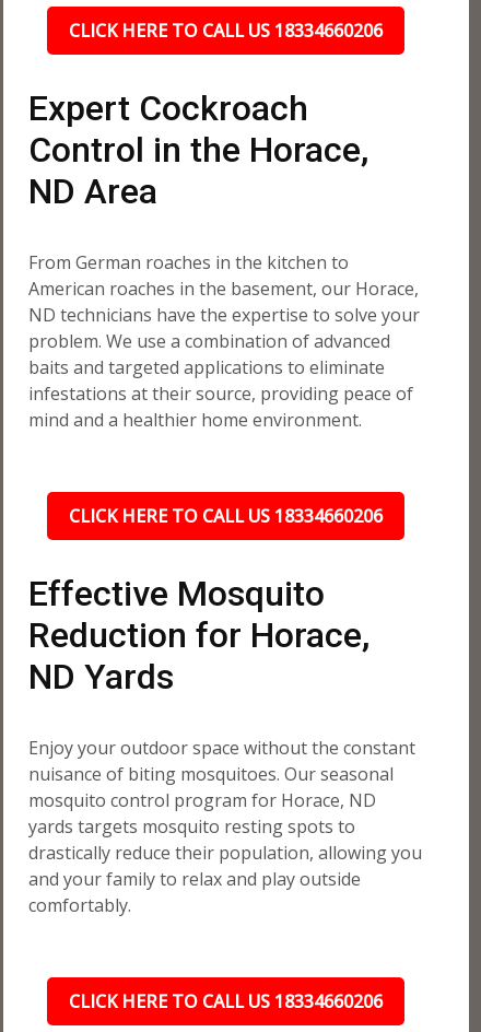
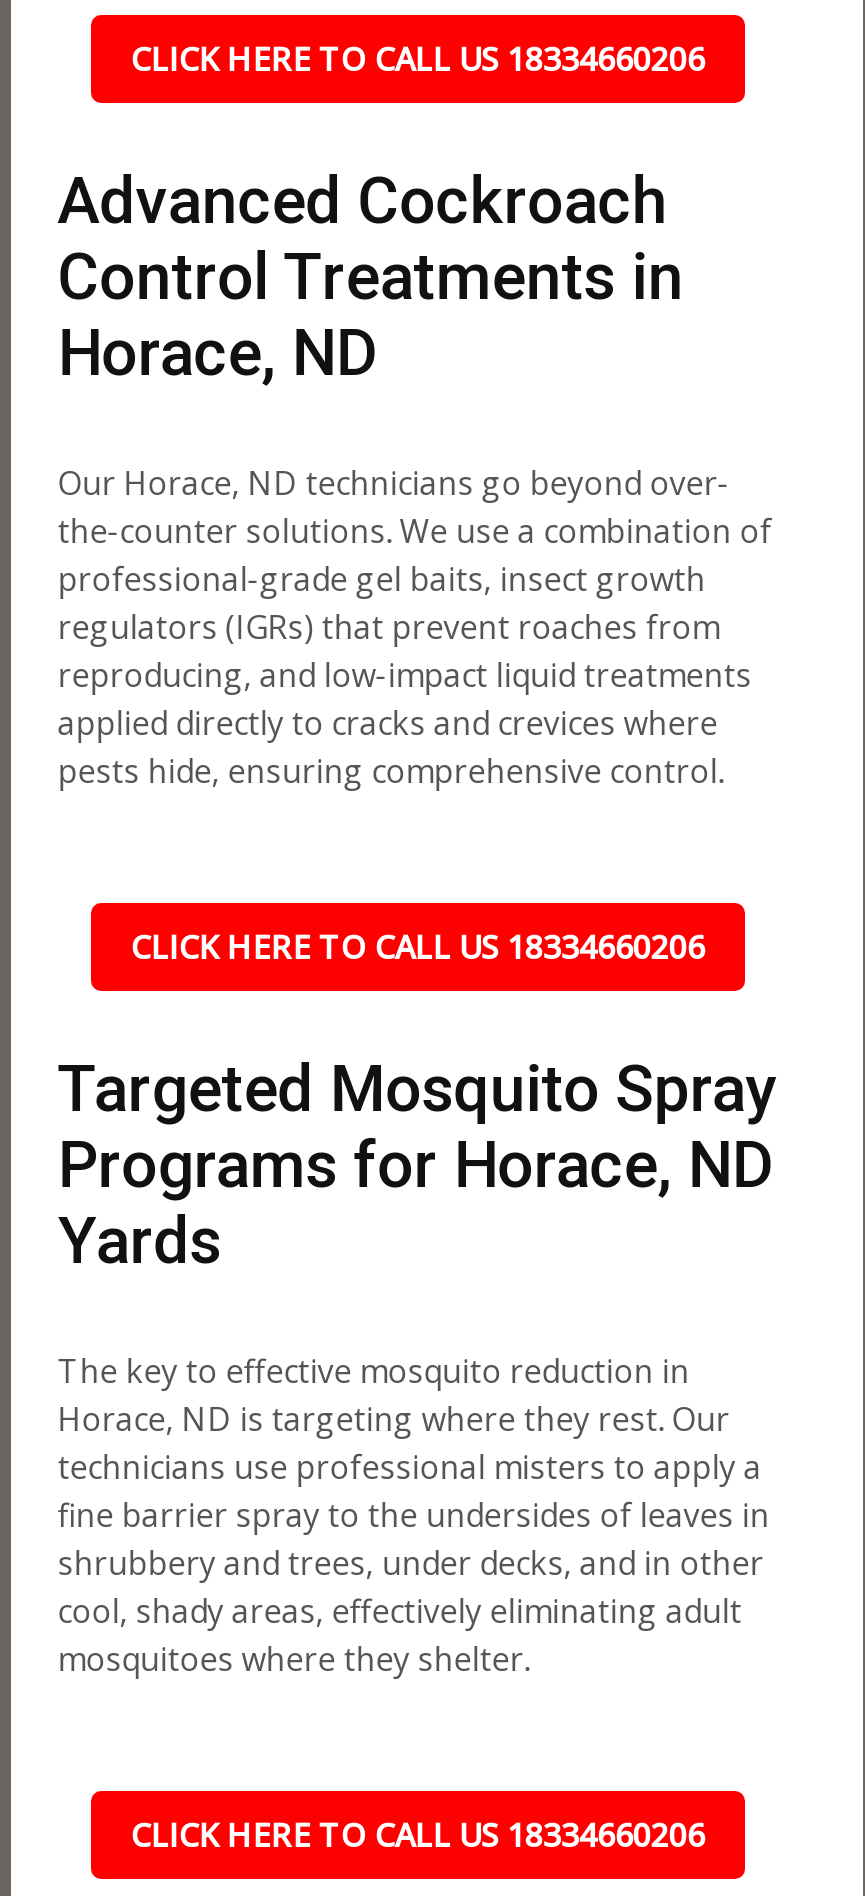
- Expert Cockroach
- Control in the Horace,
- ND Area
+ Advanced Cockroach
+ Control Treatments in
+ Horace, ND

- From German roaches in the kitchen to
- American roaches in the basement, our Horace,
- ND technicians have the expertise to solve your
- problem. We use a combination of advanced
- baits and targeted applications to eliminate
- infestations at their source, providing peace of
- mind and a healthier home environment.
+ Our Horace, ND technicians go beyond over-
+ the-counter solutions. We use a combination of
+ professional-grade gel baits, insect growth
+ regulators (IGRs) that prevent roaches from
+ reproducing, and low-impact liquid treatments
+ applied directly to cracks and crevices where
+ pests hide, ensuring comprehensive control.

- Effective Mosquito
- Reduction for Horace,
- ND Yards
+ Targeted Mosquito Spray
+ Programs for Horace, ND
+ Yards

- Enjoy your outdoor space without the constant
- nuisance of biting mosquitoes. Our seasonal
- mosquito control program for Horace, ND
- yards targets mosquito resting spots to
- drastically reduce their population, allowing you
- and your family to relax and play outside
- comfortably.
+ The key to effective mosquito reduction in
+ Horace, ND is targeting where they rest. Our
+ technicians use professional misters to apply a
+ fine barrier spray to the undersides of leaves in
+ shrubbery and trees, under decks, and in other
+ cool, shady areas, effectively eliminating adult
+ mosquitoes where they shelter.
